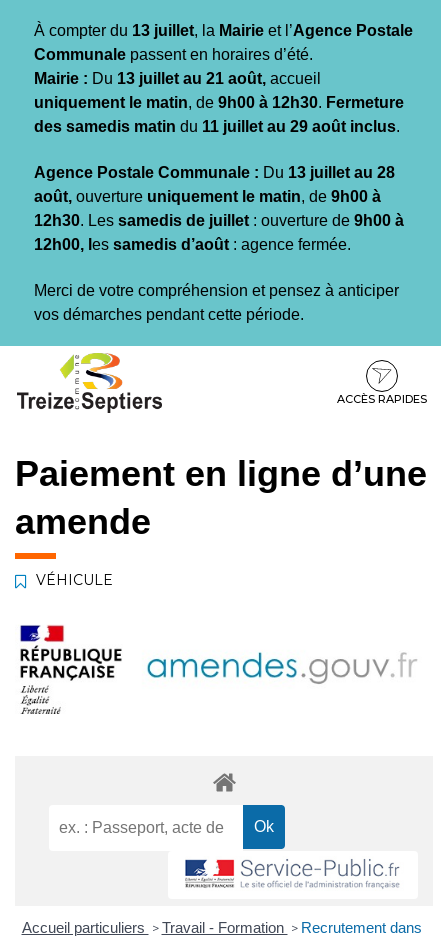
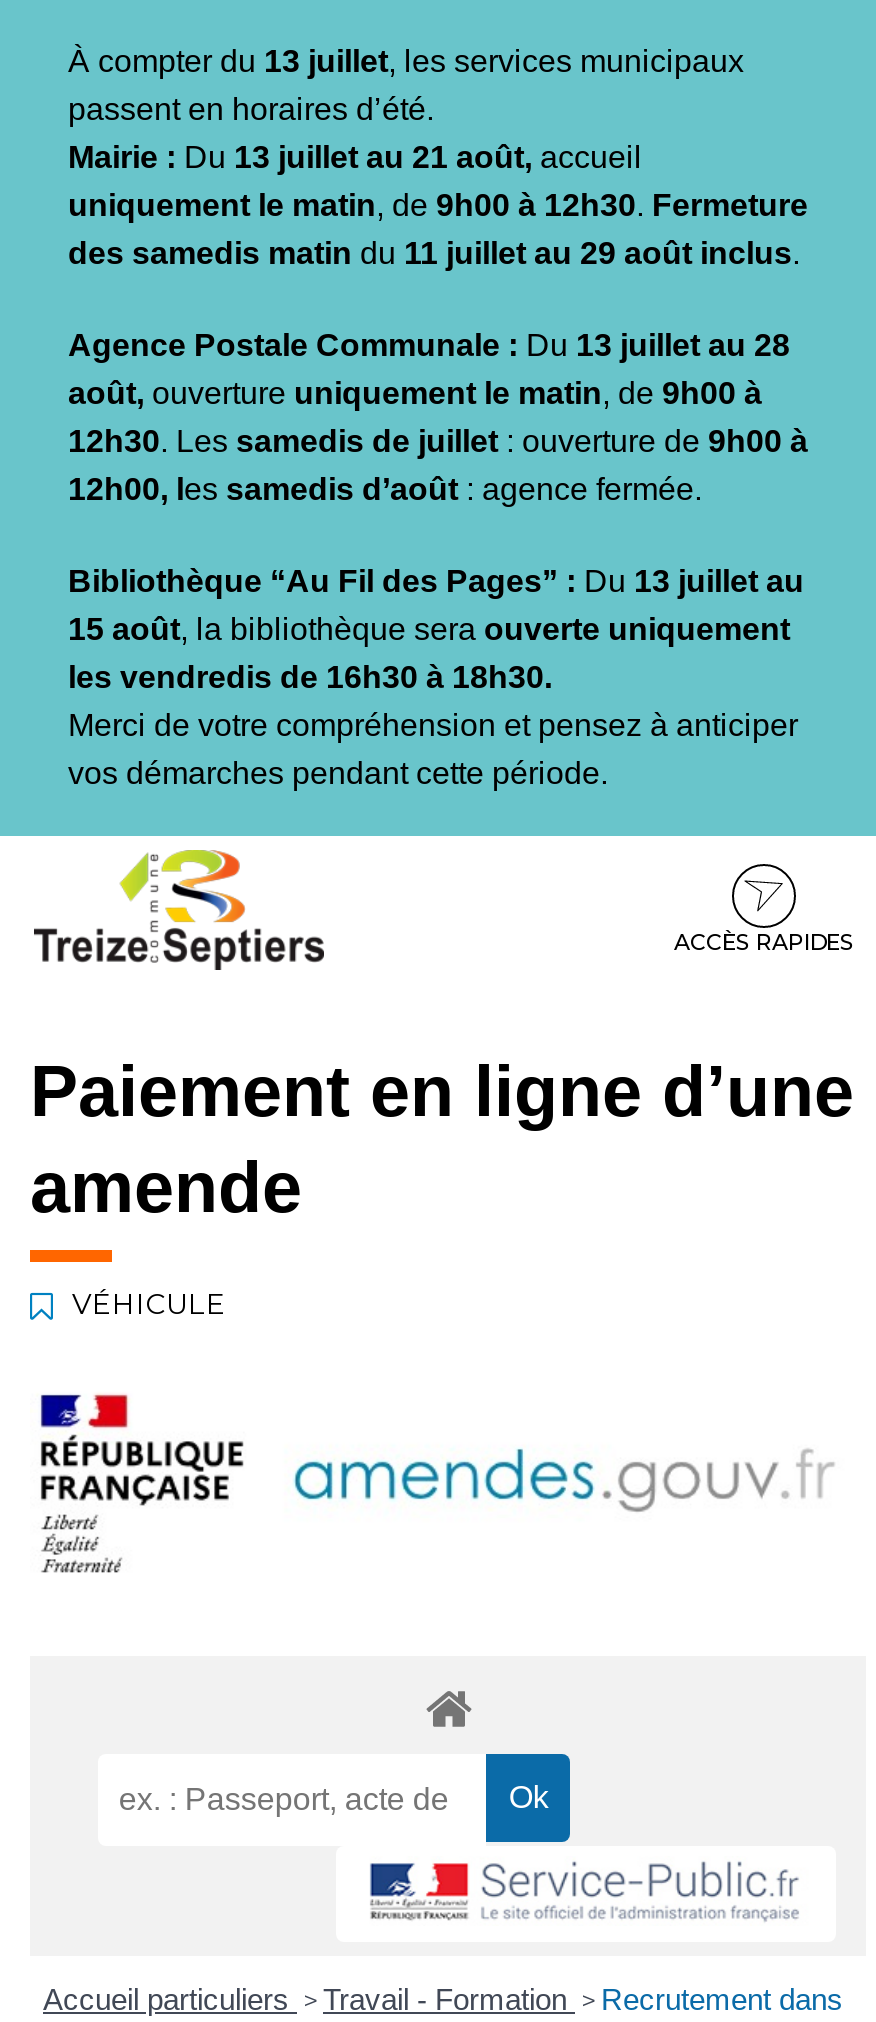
- À compter du 13 juillet, la Mairie et l’Agence Postale
- Communale passent en horaires d’été.
+ À compter du 13 juillet, les services municipaux
+ passent en horaires d’été.

+ Bibliothèque “Au Fil des Pages” : Du 13 juillet au
+ 15 août, la bibliothèque sera ouverte uniquement
+ les vendredis de 16h30 à 18h30.
